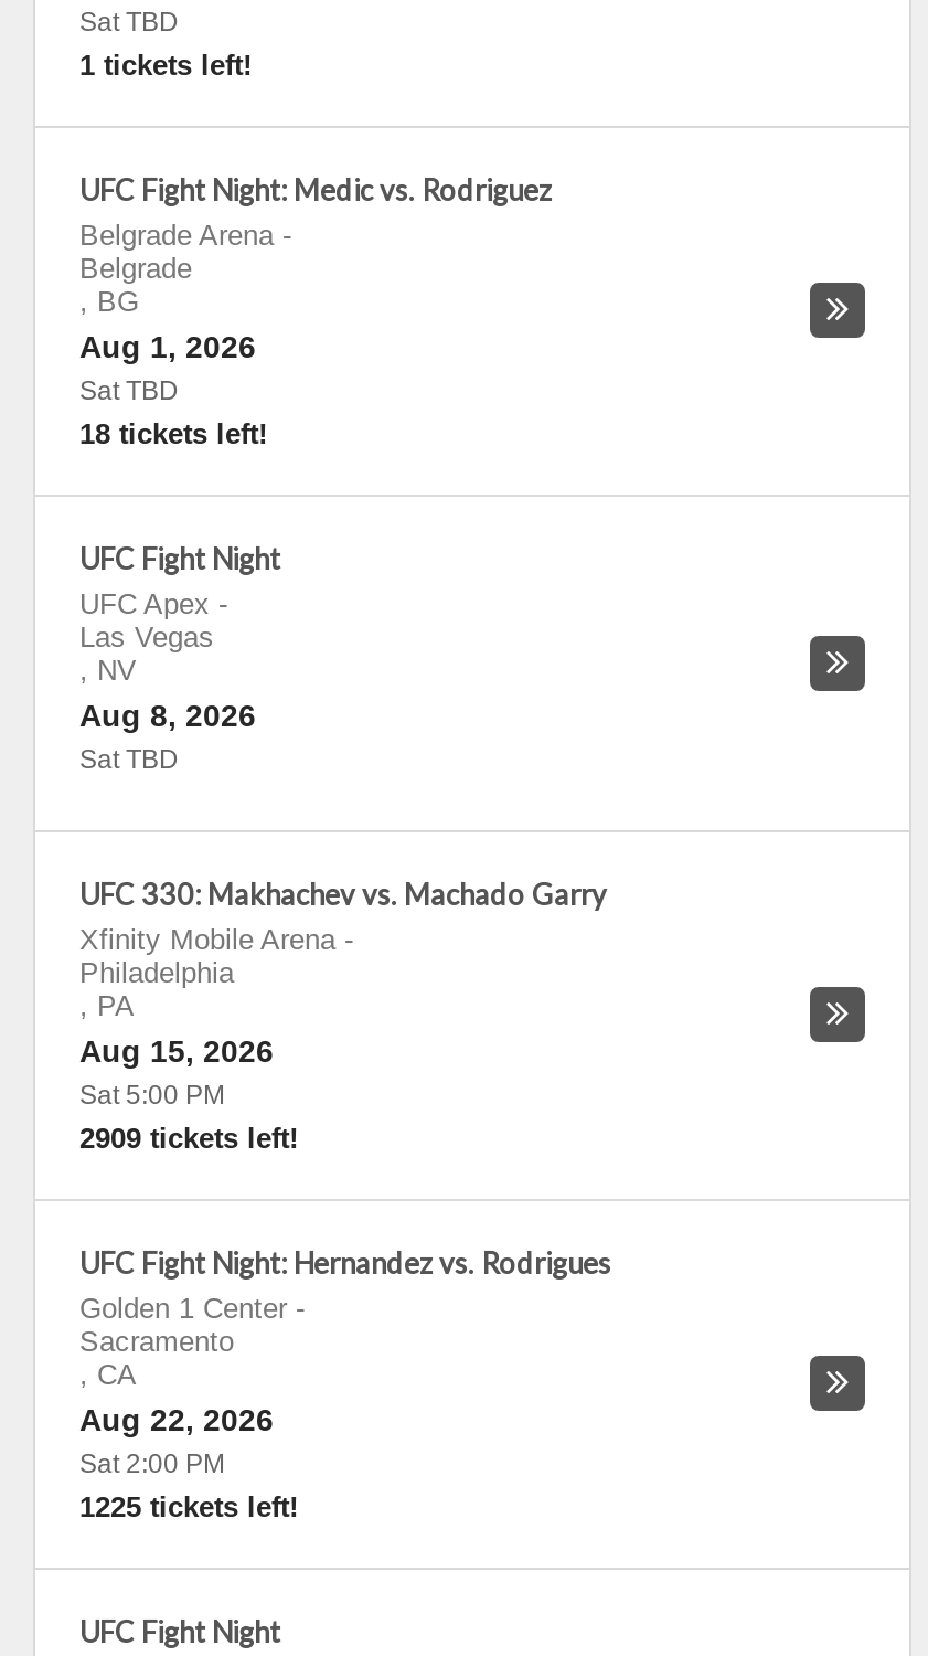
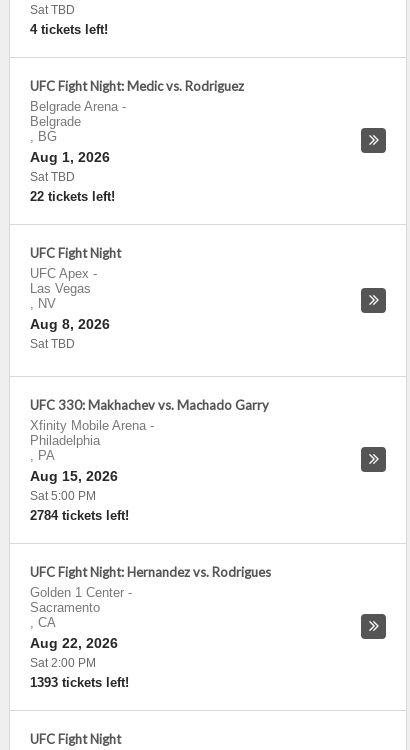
- 1 tickets left!
+ 4 tickets left!

- 18 tickets left!
+ 22 tickets left!

- 2909 tickets left!
+ 2784 tickets left!

- 1225 tickets left!
+ 1393 tickets left!
